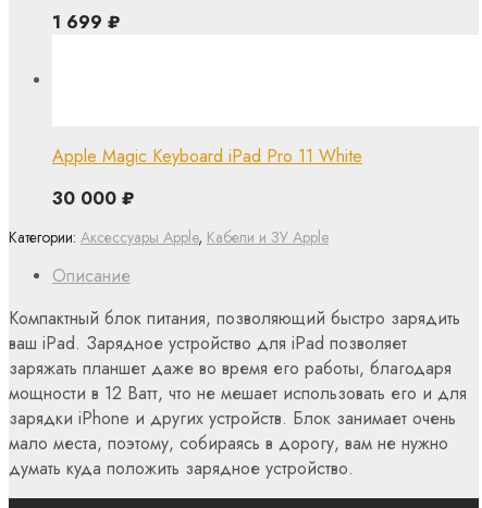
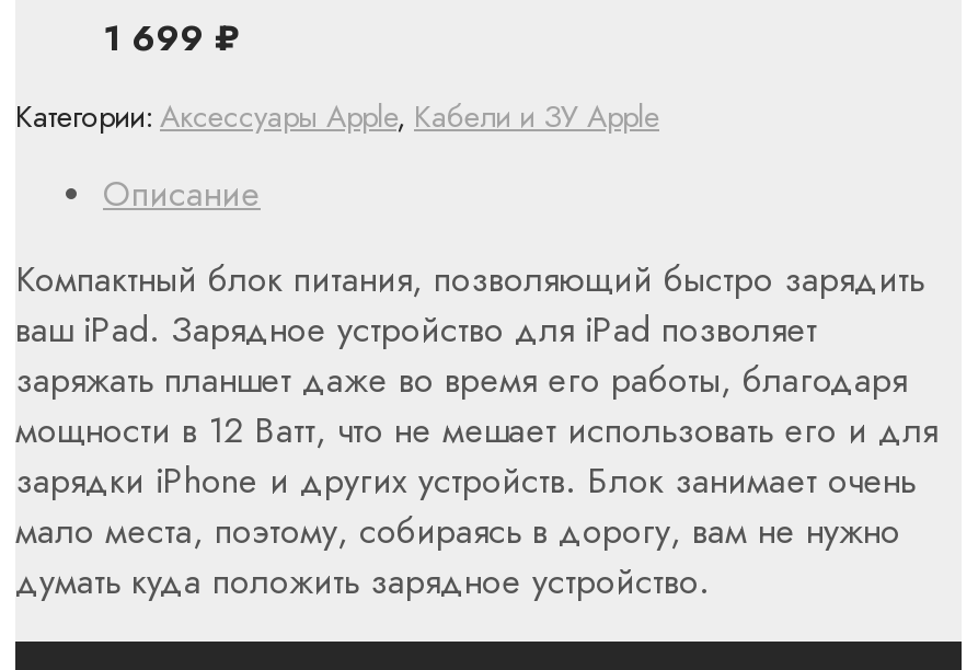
- Apple Magic Keyboard iPad Pro 11 White
- 30 000 ₽
